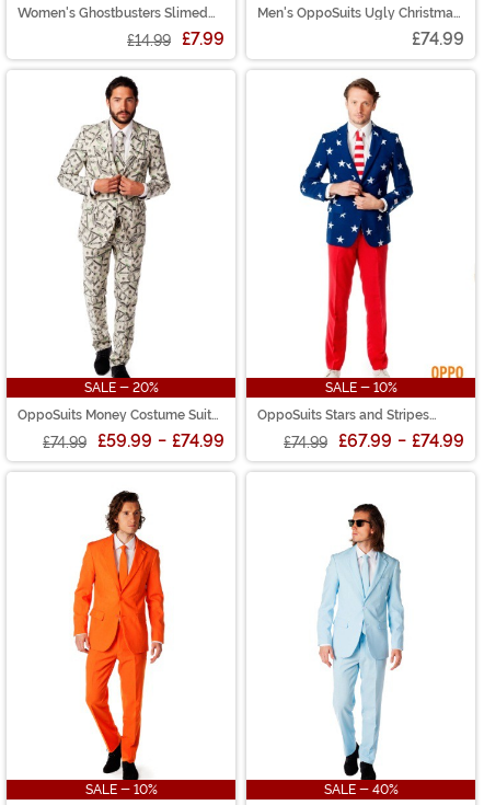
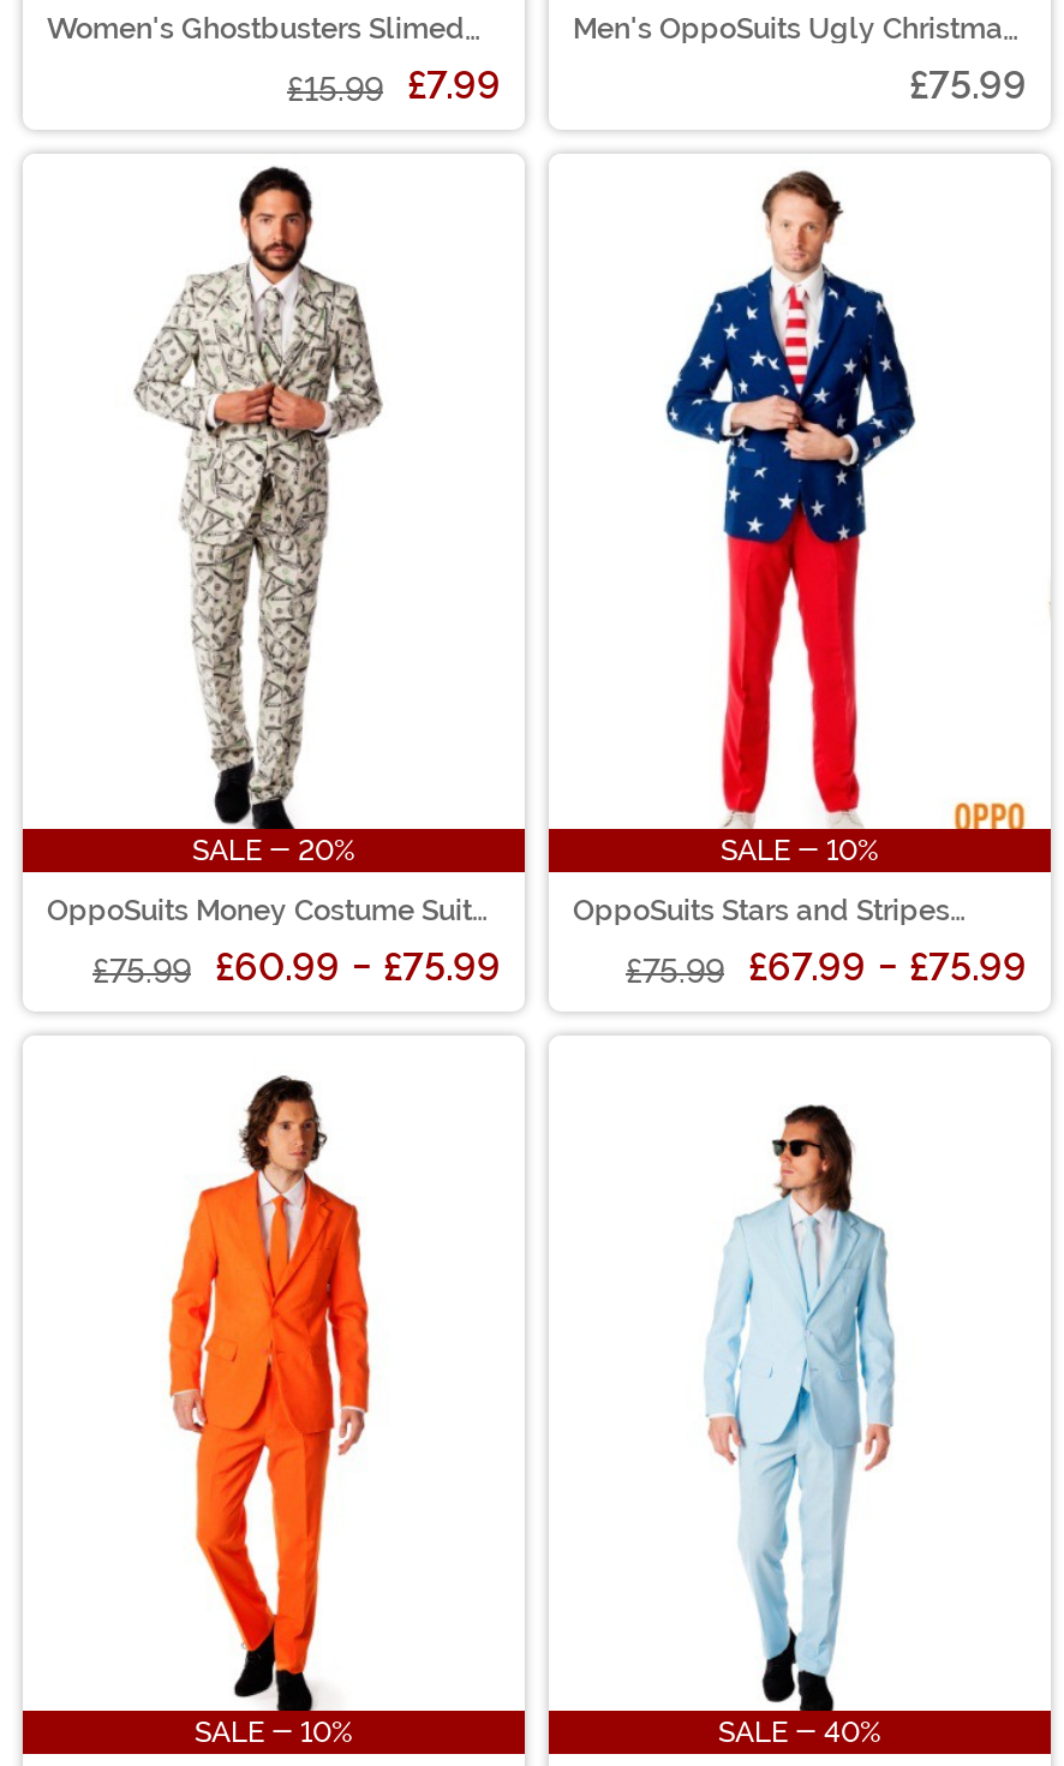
- £14.99 £7.99
+ £15.99 £7.99

- £74.99
+ £75.99

- £74.99
+ £75.99

- £59.99 - £74.99
+ £60.99 - £75.99

- £74.99
+ £75.99

- £67.99 - £74.99
+ £67.99 - £75.99
